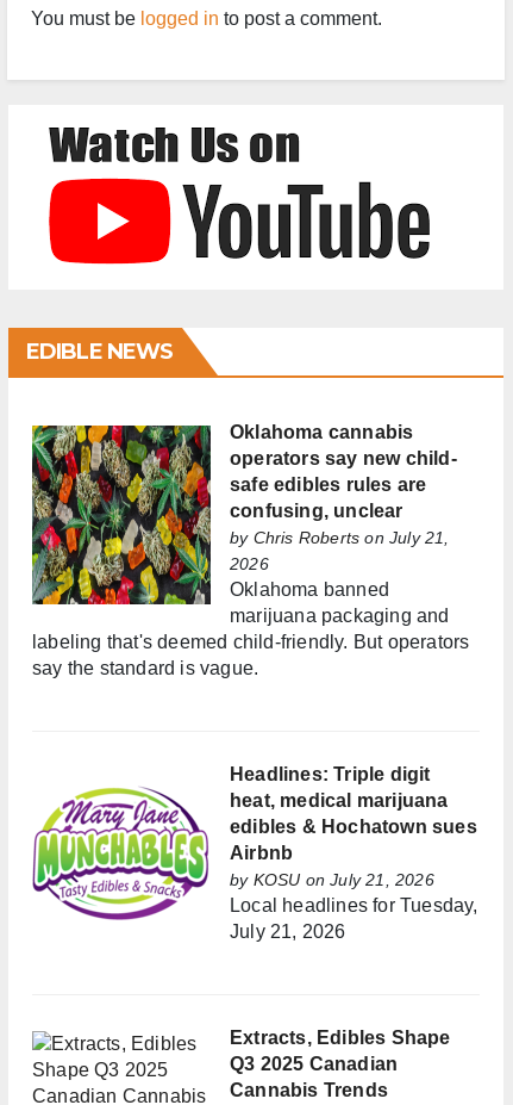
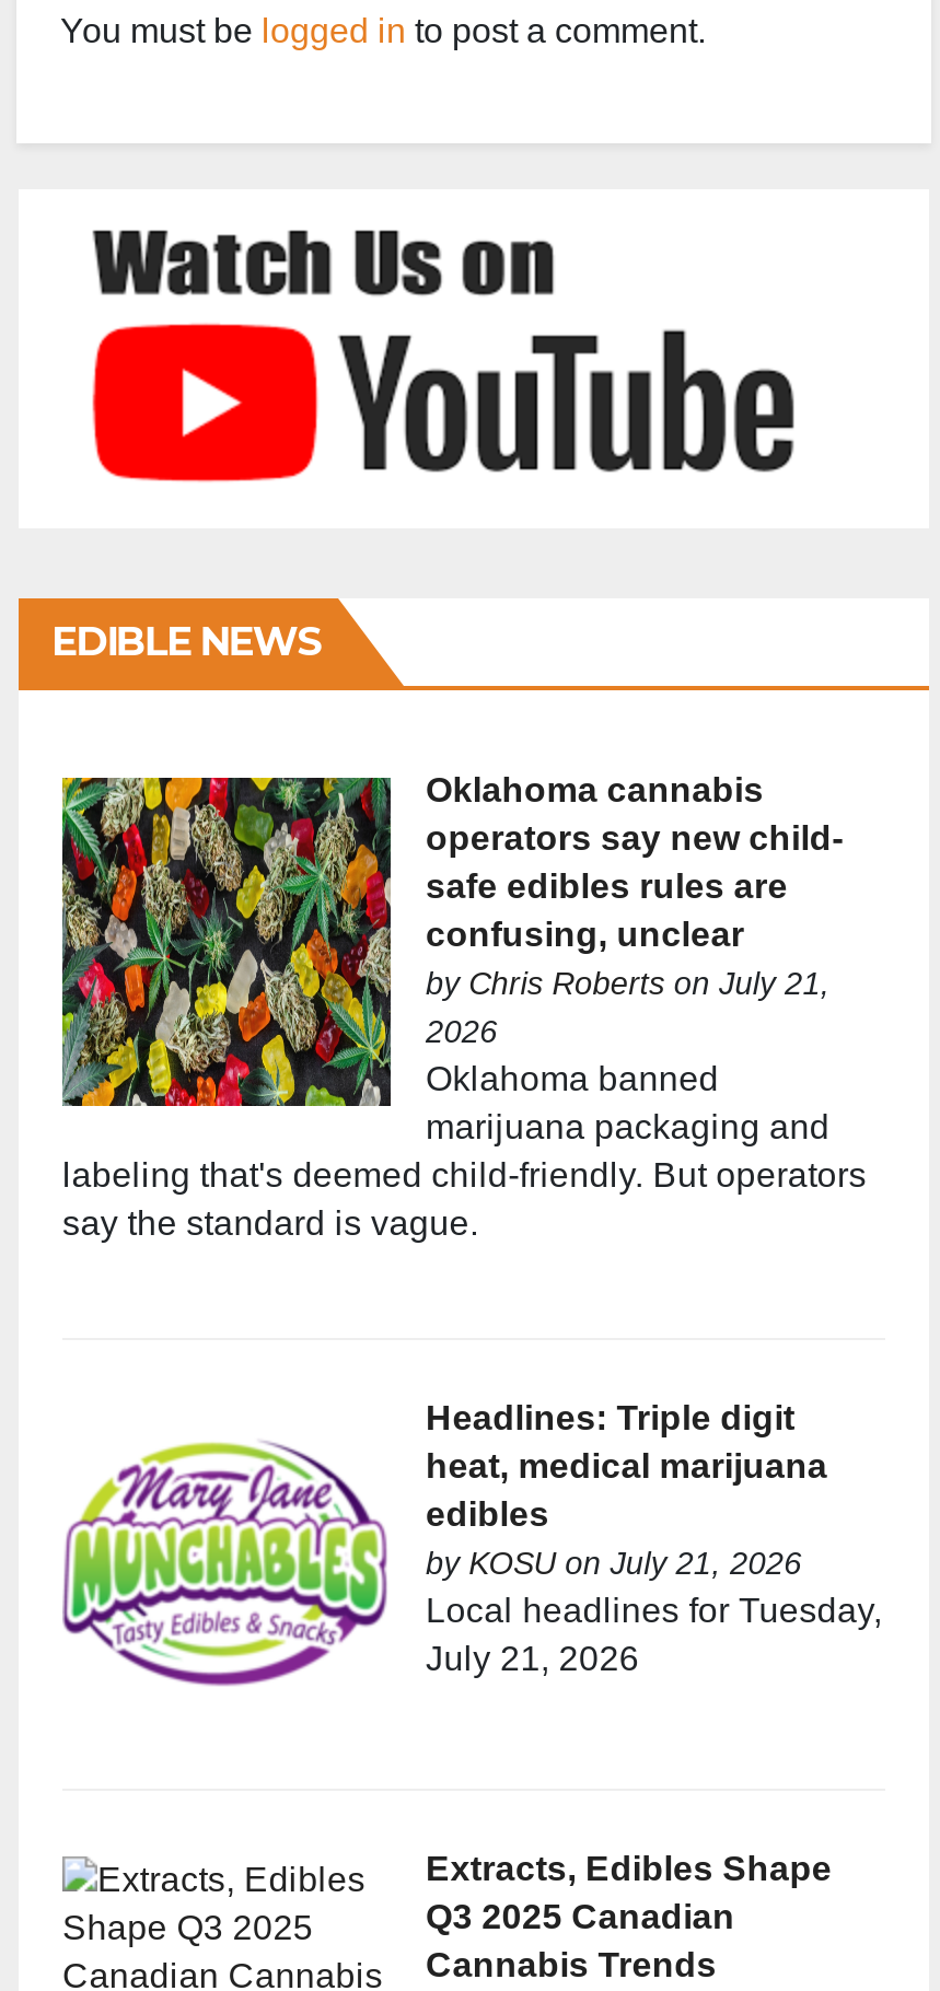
- edibles & Hochatown sues
- Airbnb
+ edibles

- [image]
+ [image]
